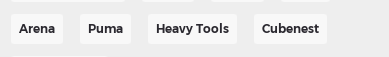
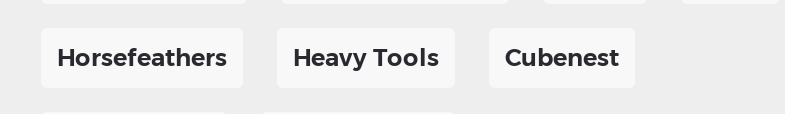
- Arena
- Puma
+ Horsefeathers
